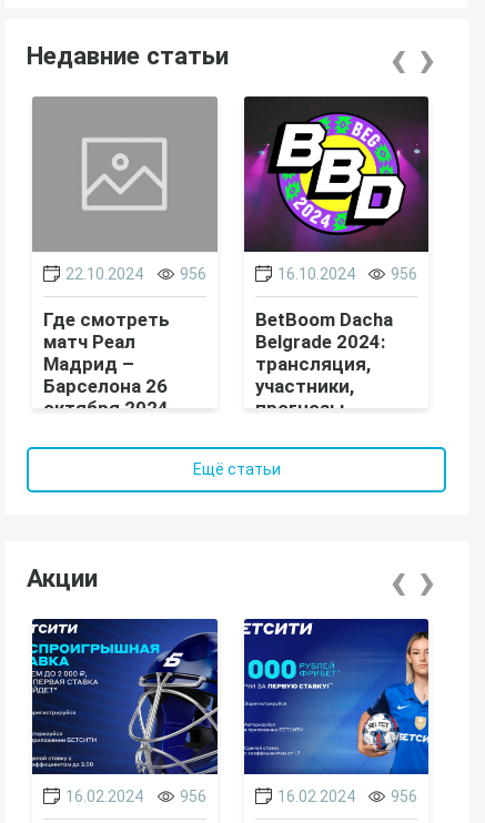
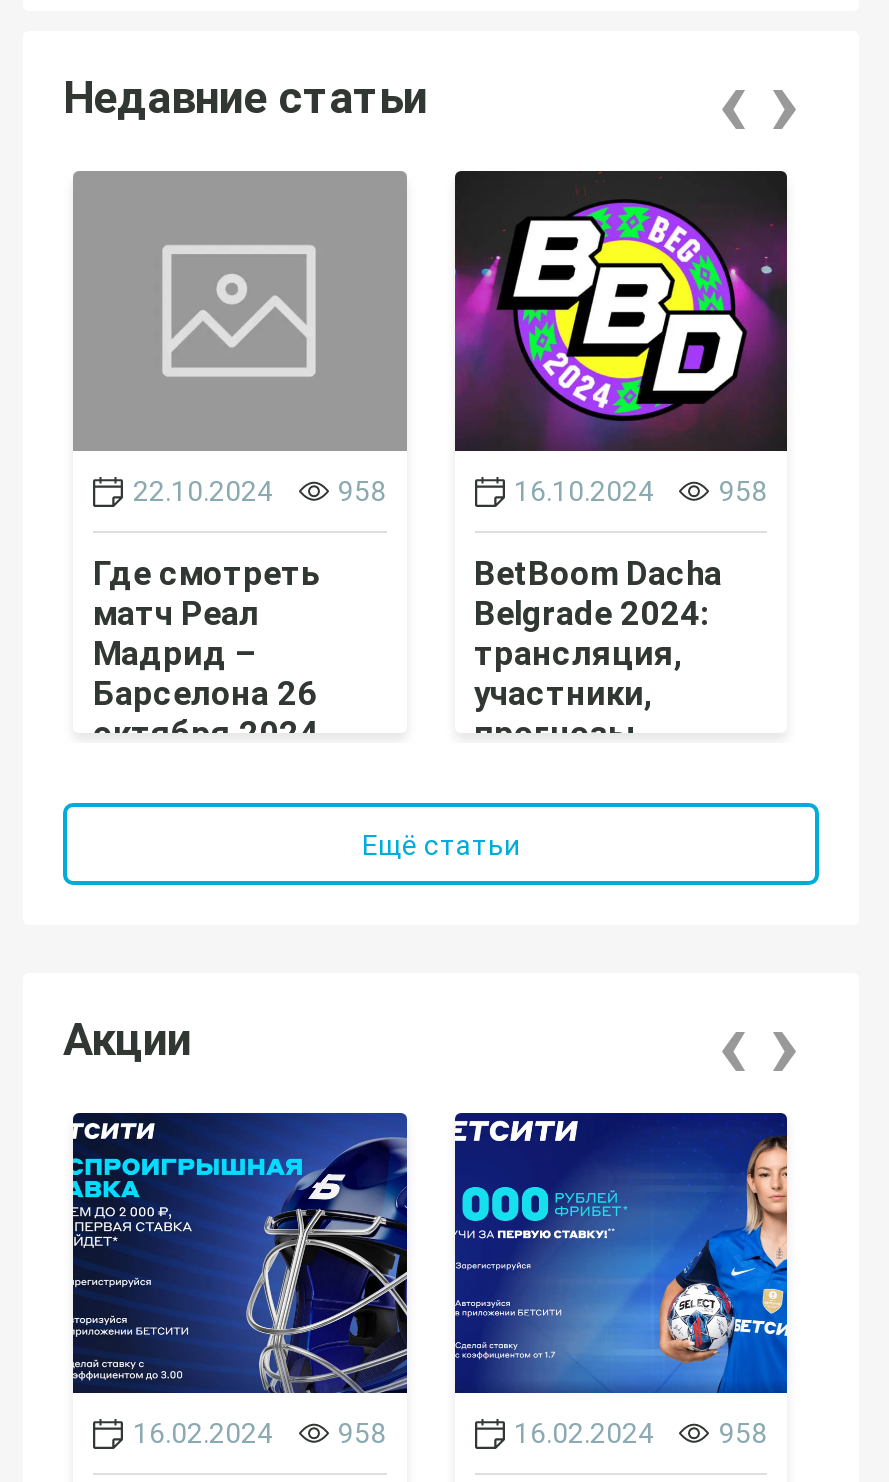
- 956
+ 958

- 956
+ 958

- 956
+ 958

- 956
+ 958
